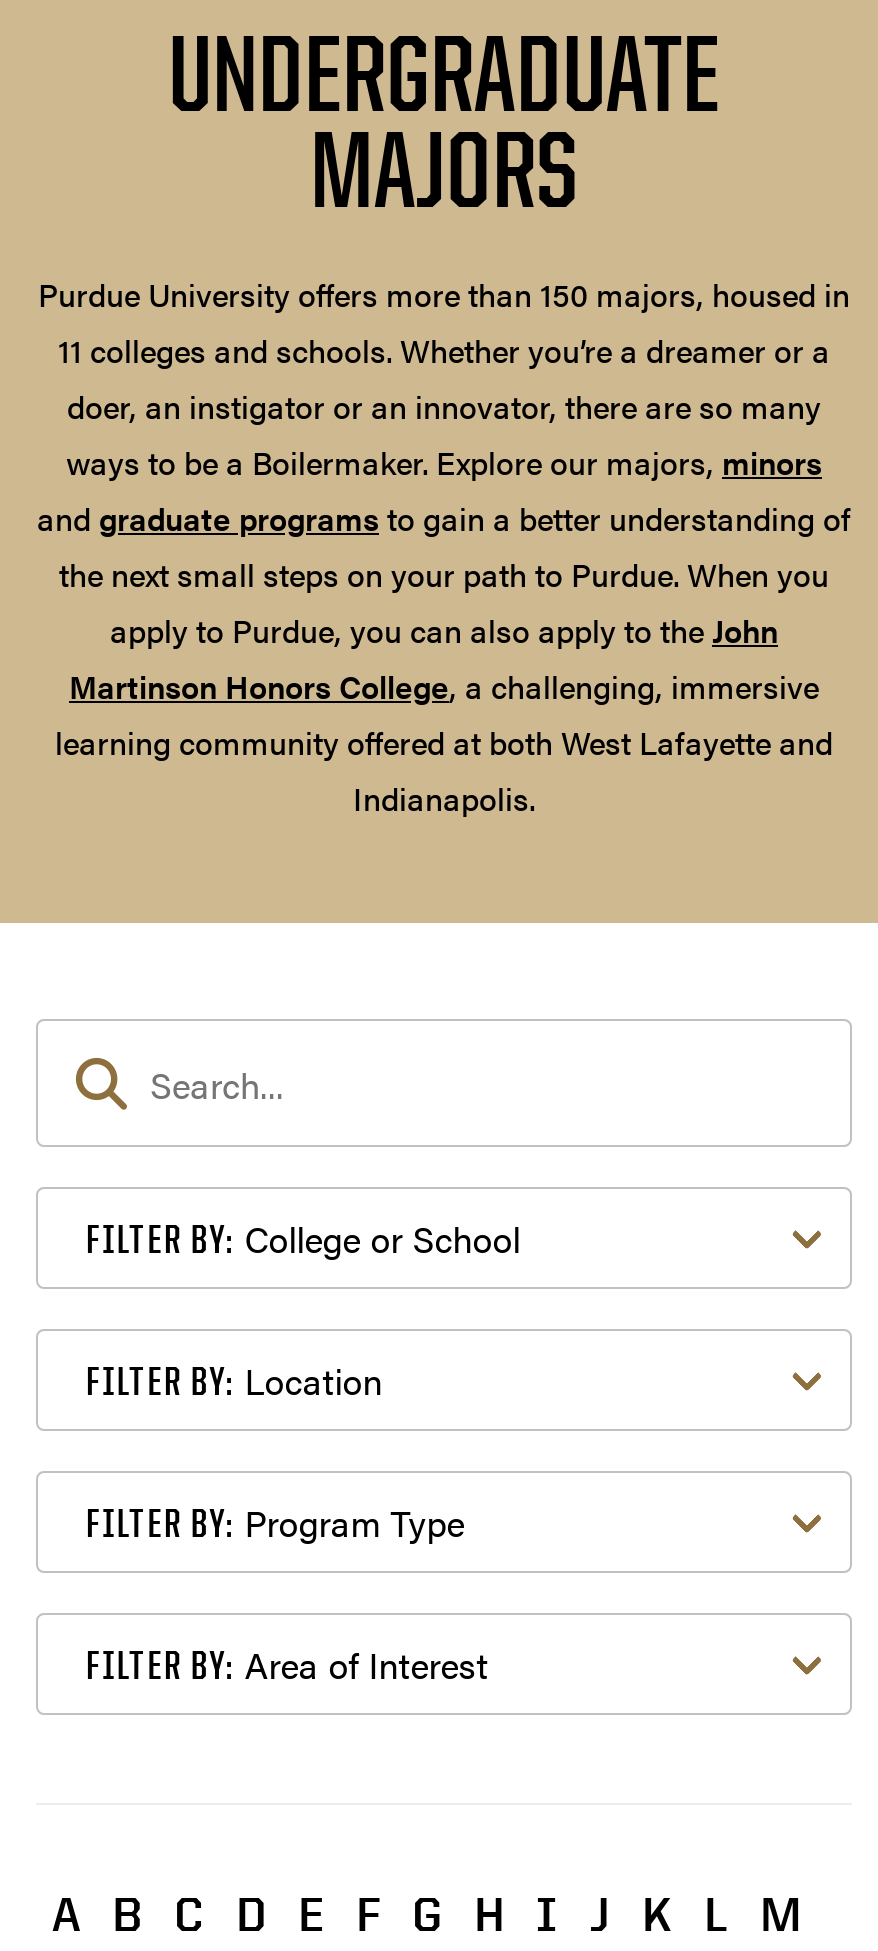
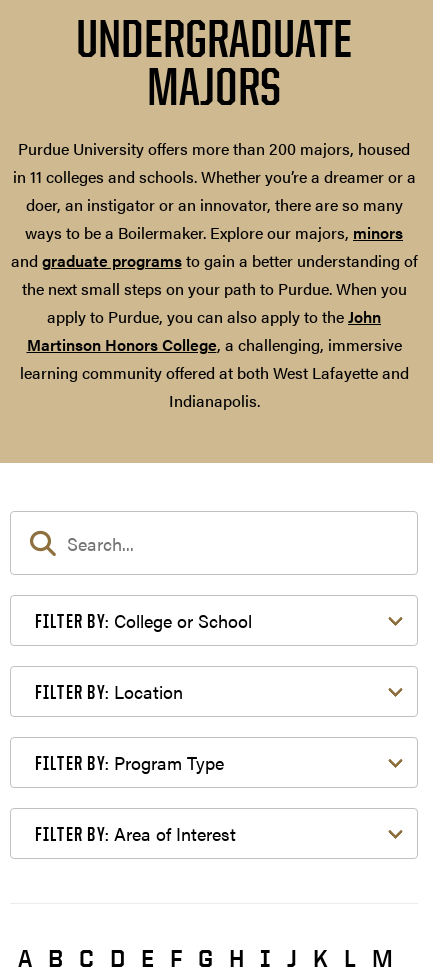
- Purdue University offers more than 150 majors, housed in
- 11 colleges and schools. Whether you’re a dreamer or a
+ Purdue University offers more than 200 majors, housed
+ in 11 colleges and schools. Whether you’re a dreamer or a
